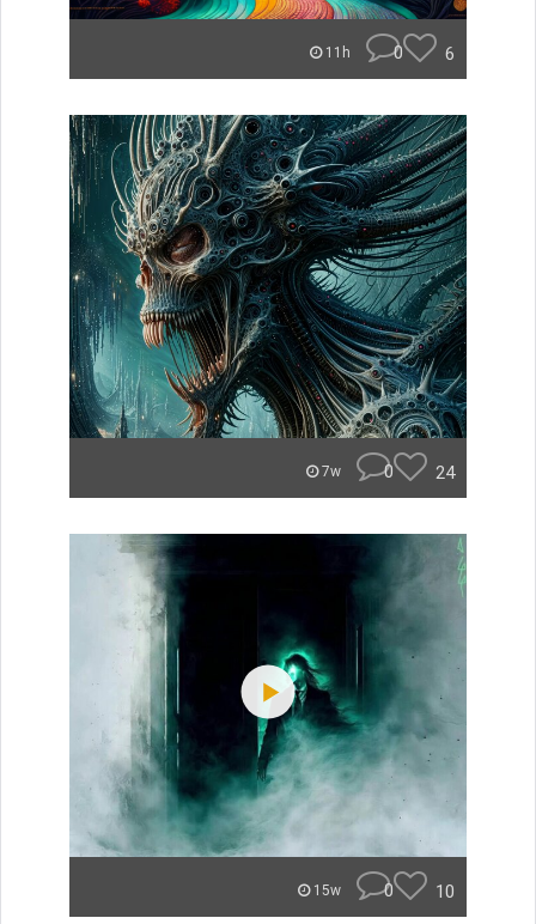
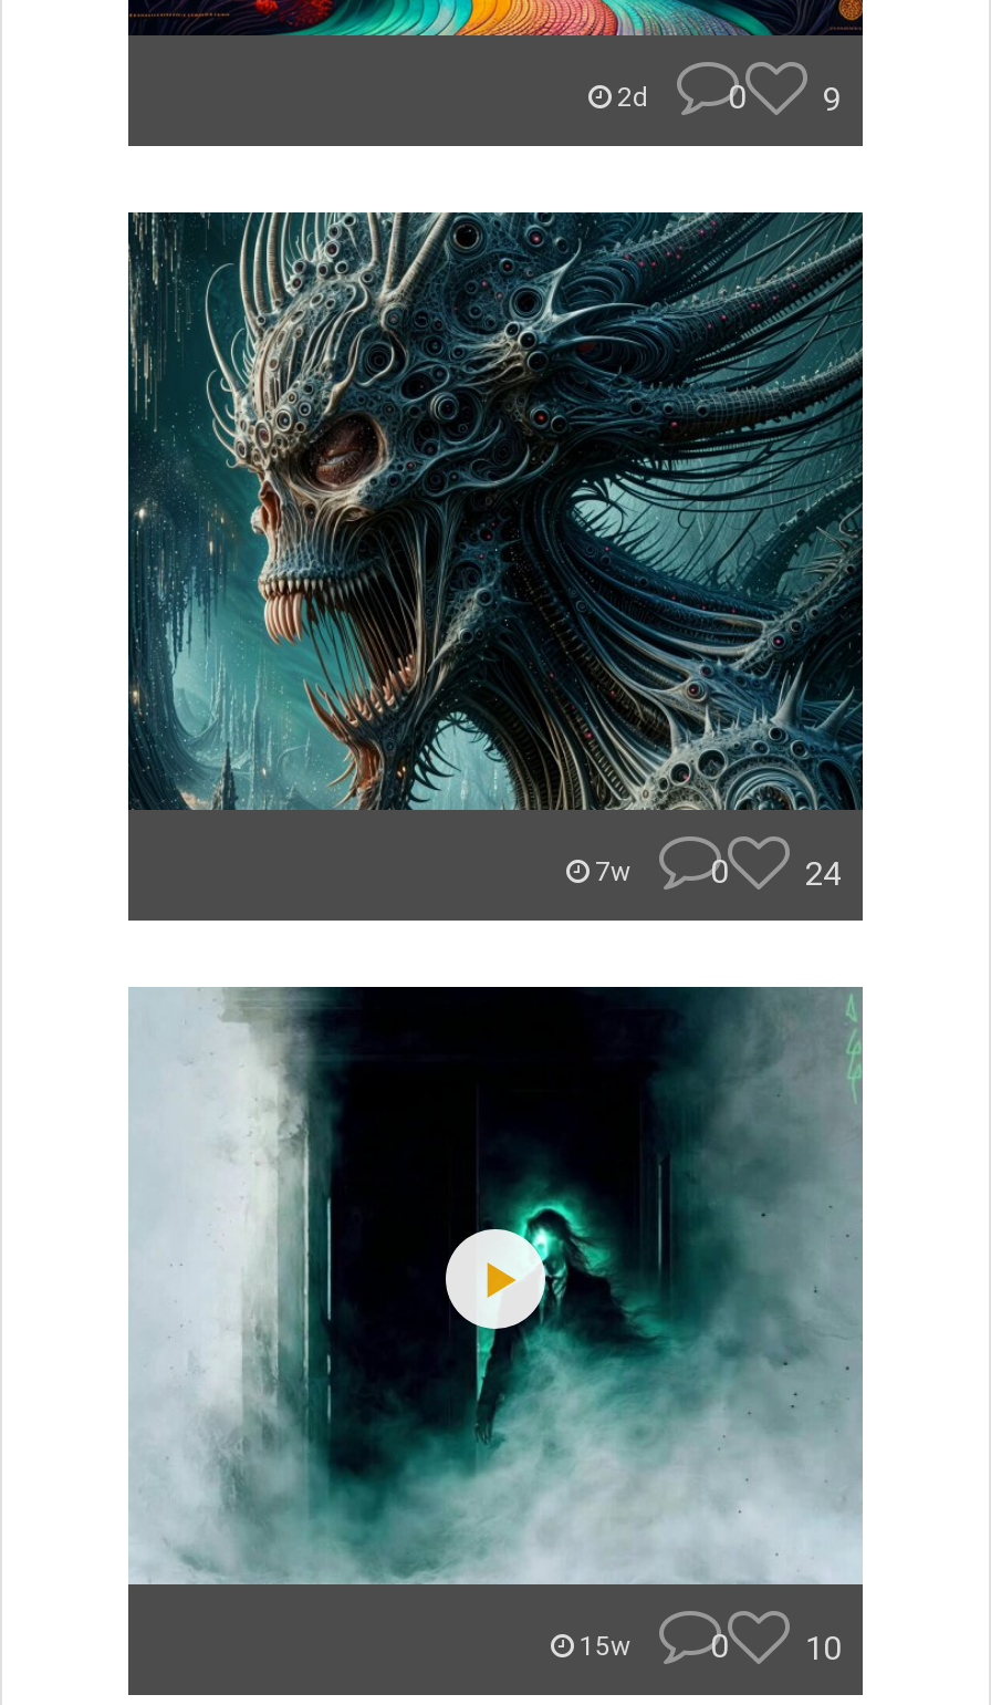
- 11h
+ 2d

- 6
+ 9
